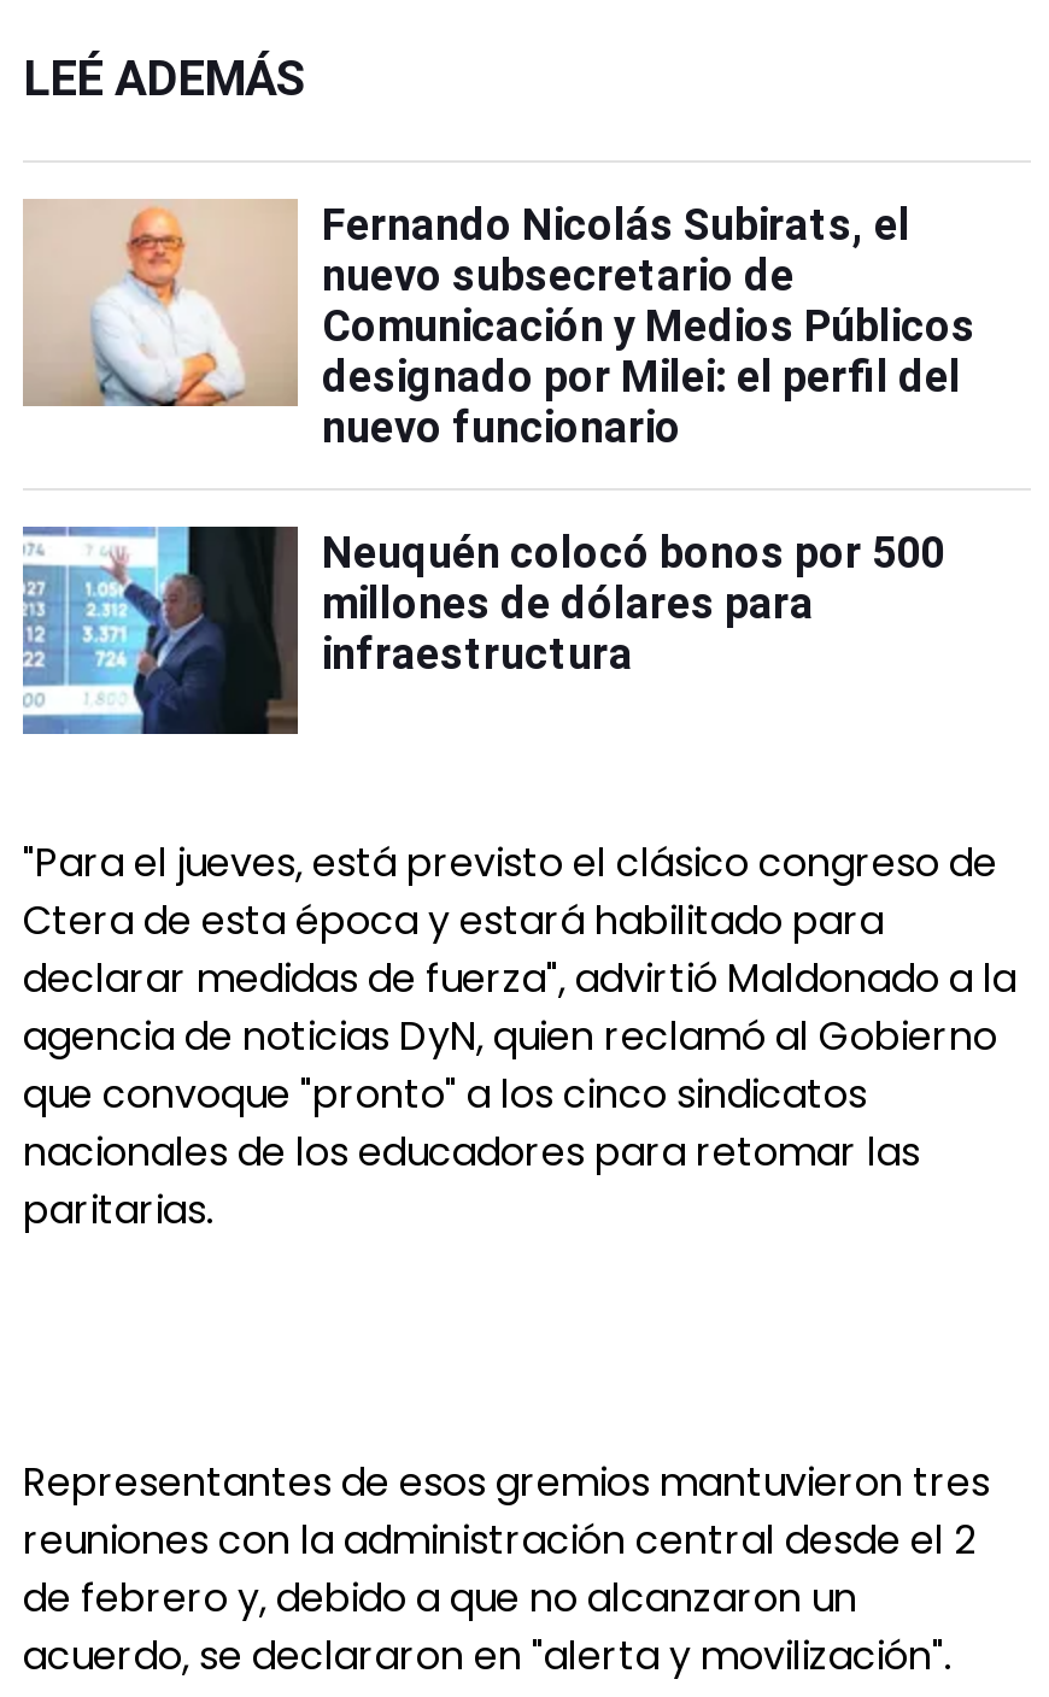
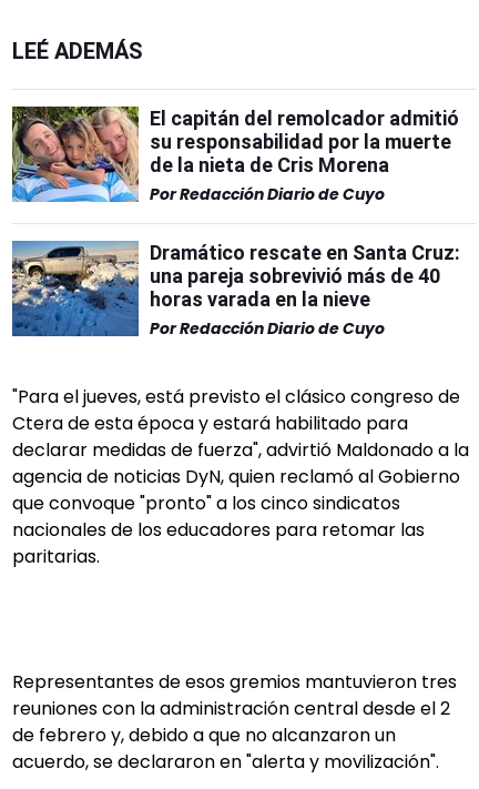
- [image]
- Fernando Nicolás Subirats, el
- nuevo subsecretario de
- Comunicación y Medios Públicos
- designado por Milei: el perfil del
- nuevo funcionario
+ [image]
+ El capitán del remolcador admitió
+ su responsabilidad por la muerte
+ de la nieta de Cris Morena
+ Por Redacción Diario de Cuyo

- [image]
- Neuquén colocó bonos por 500
- millones de dólares para
- infraestructura
+ [image]
+ Dramático rescate en Santa Cruz:
+ una pareja sobrevivió más de 40
+ horas varada en la nieve
+ Por Redacción Diario de Cuyo
